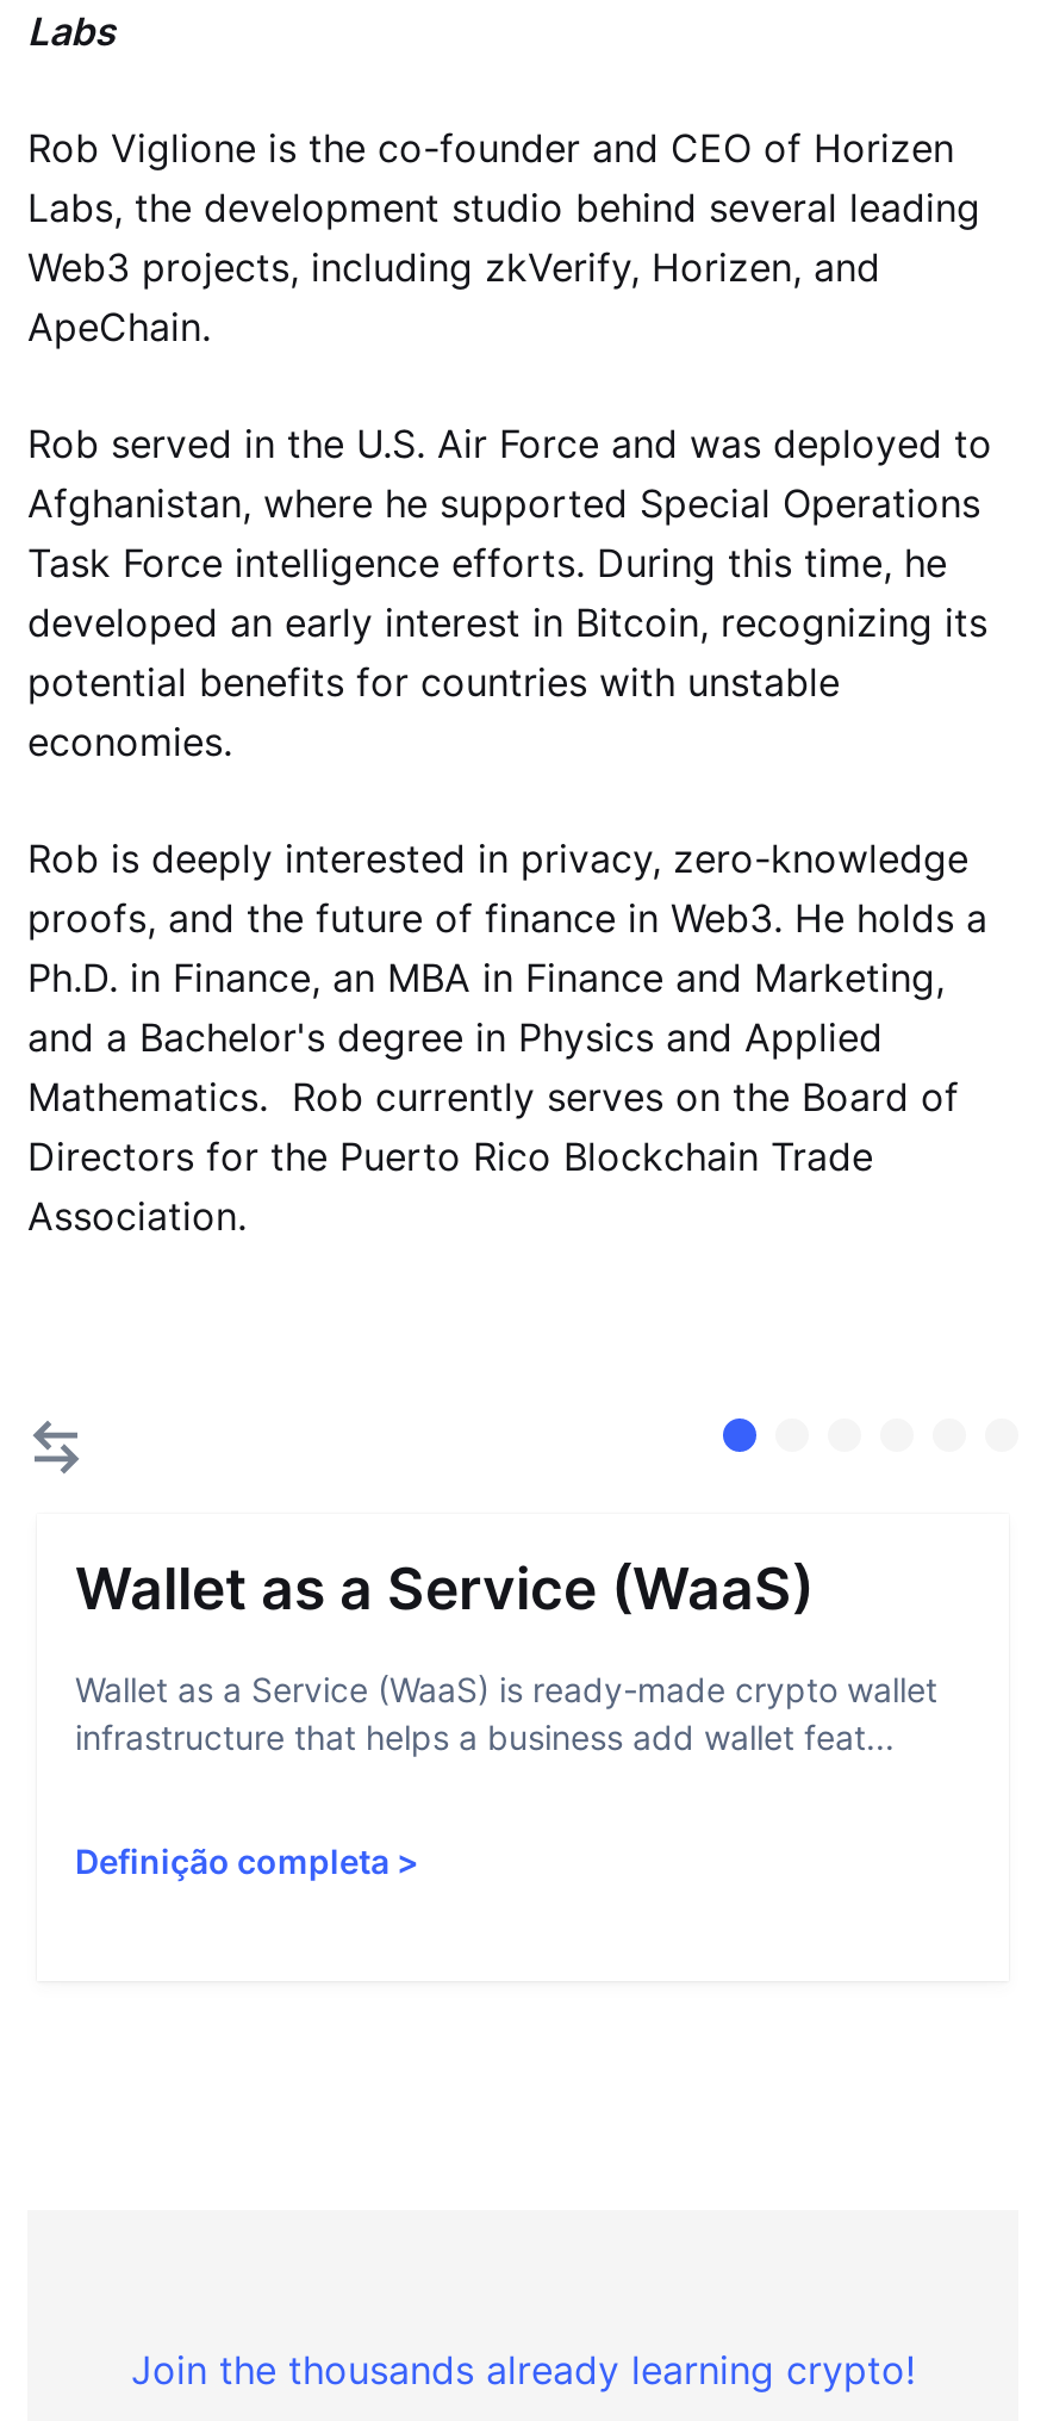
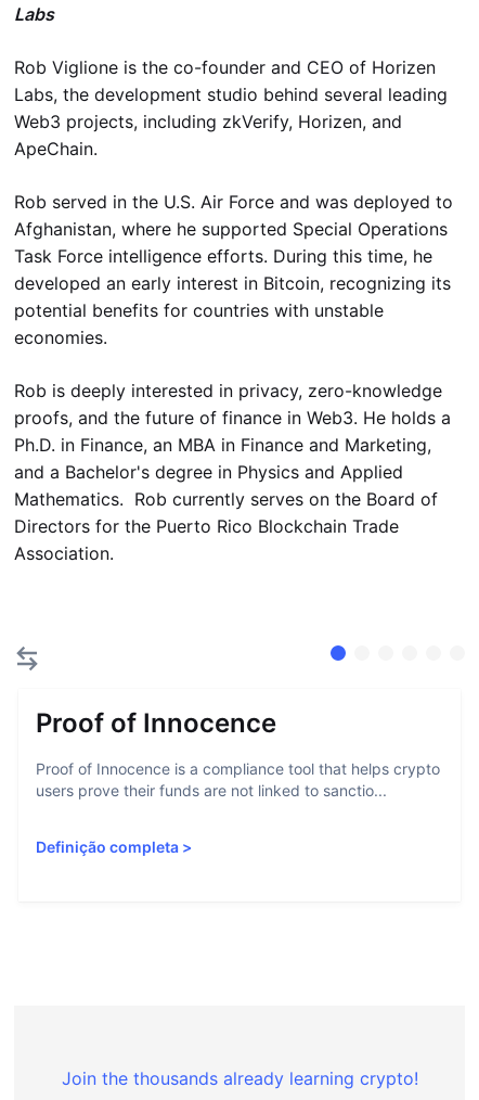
- Wallet as a Service (WaaS)
+ Proof of Innocence

- Wallet as a Service (WaaS) is ready-made crypto wallet
- infrastructure that helps a business add wallet feat...
+ Proof of Innocence is a compliance tool that helps crypto
+ users prove their funds are not linked to sanctio...
